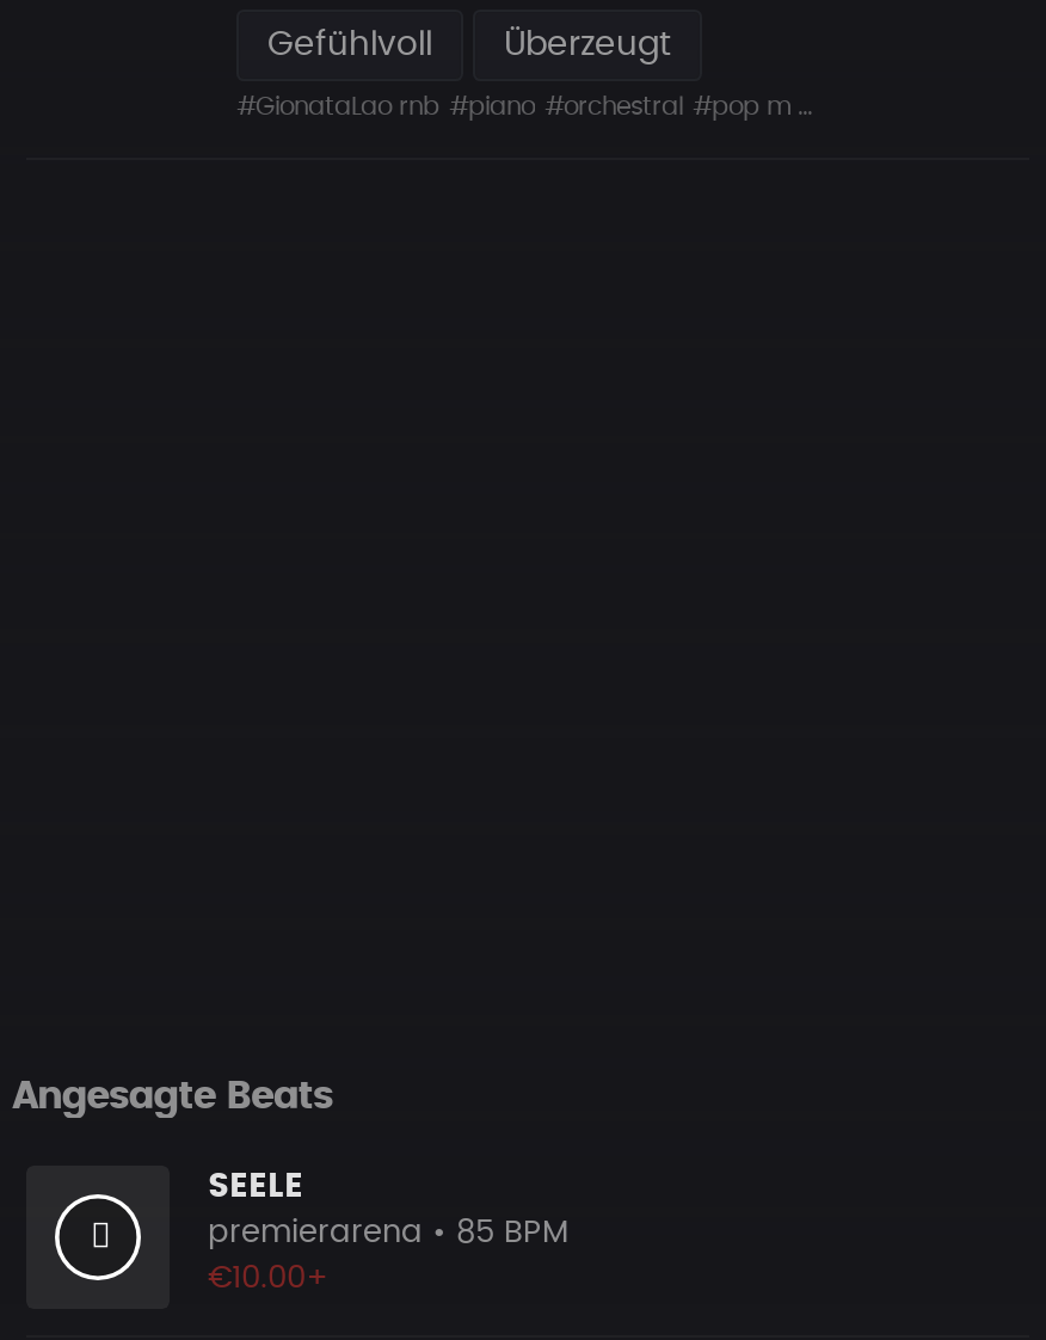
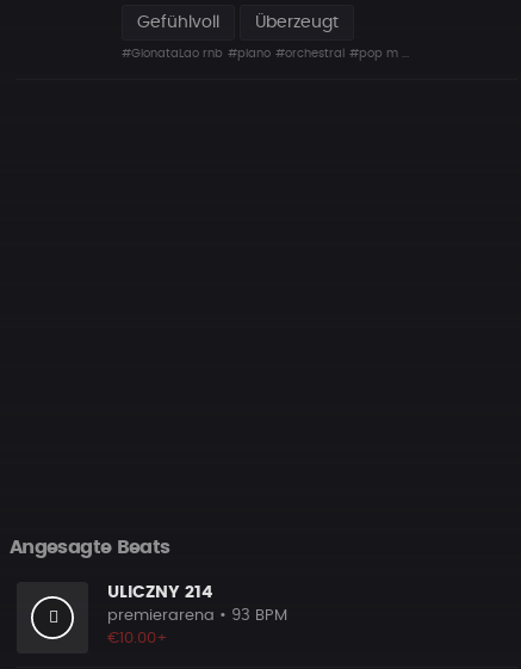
- SEELE
- premierarena • 85 BPM
+ ULICZNY 214
+ premierarena • 93 BPM
